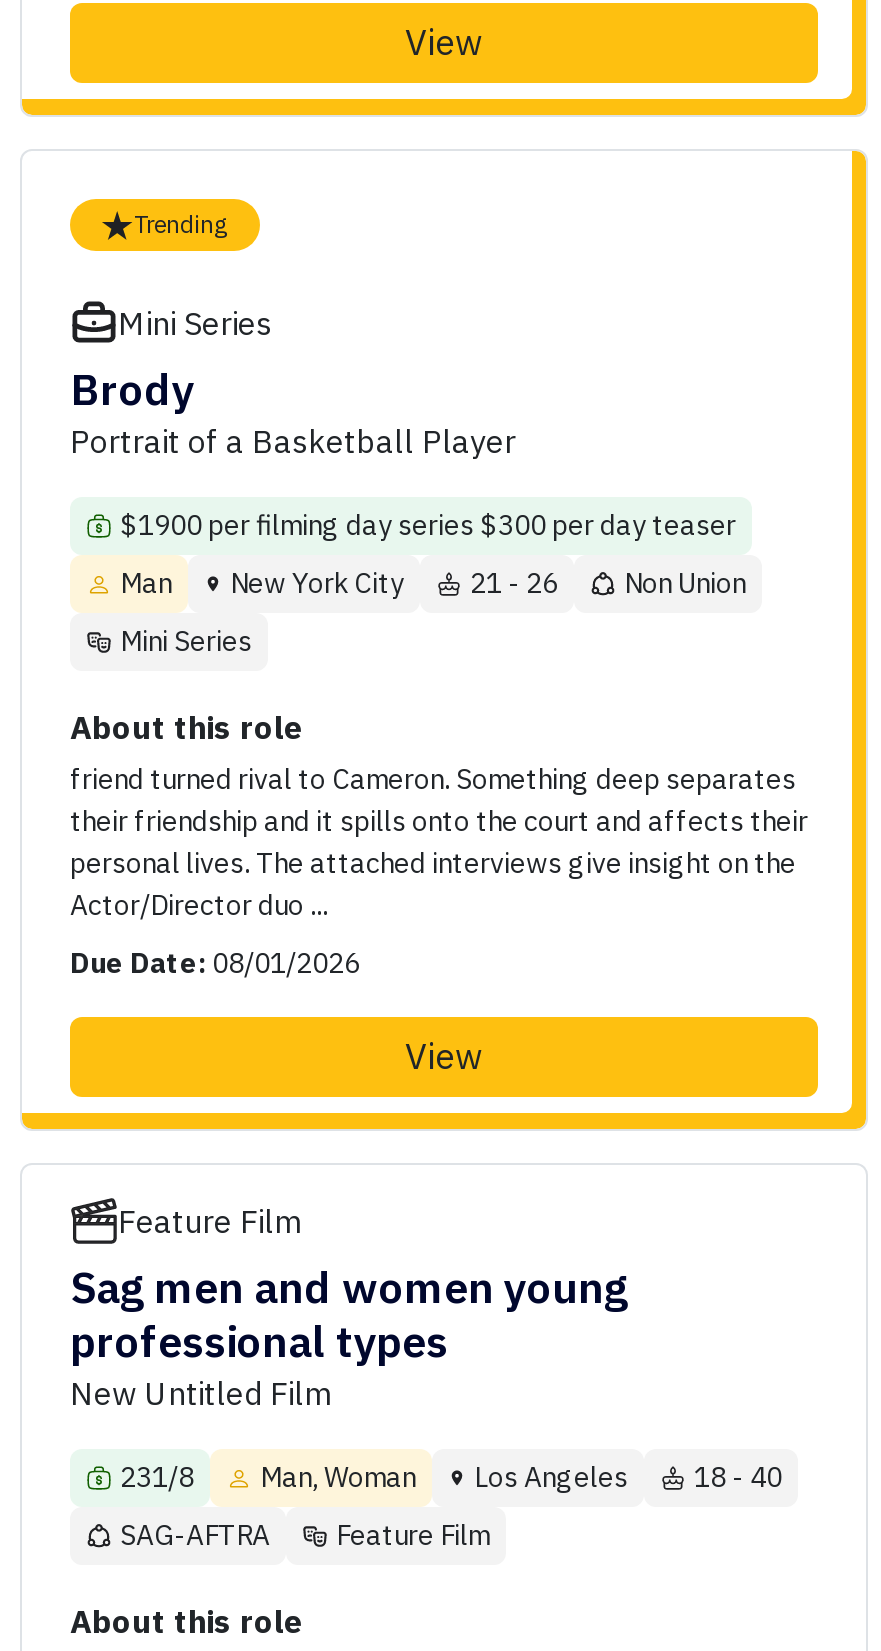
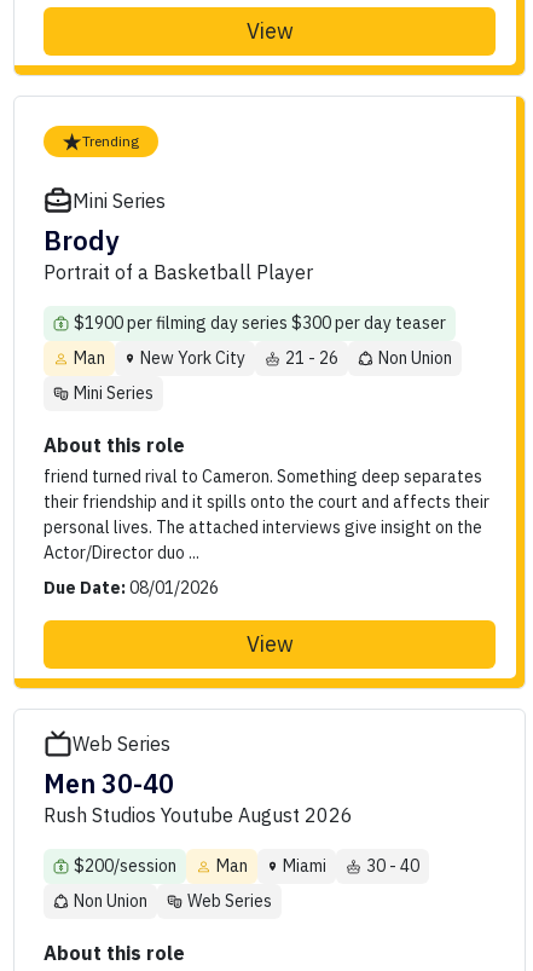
- Feature Film
- Sag men and women young
- professional types
- New Untitled Film
+ Web Series
+ Men 30-40
+ Rush Studios Youtube August 2026

- 231/8
- Man, Woman
- Los Angeles
- 18 - 40
+ $200/session
+ Man
+ Miami
+ 30 - 40

- SAG-AFTRA
- Feature Film
+ Non Union
+ Web Series
